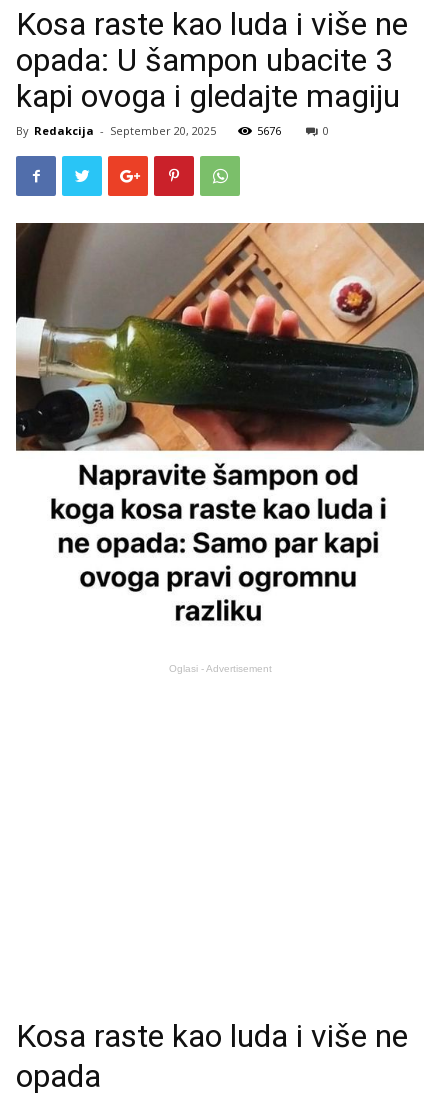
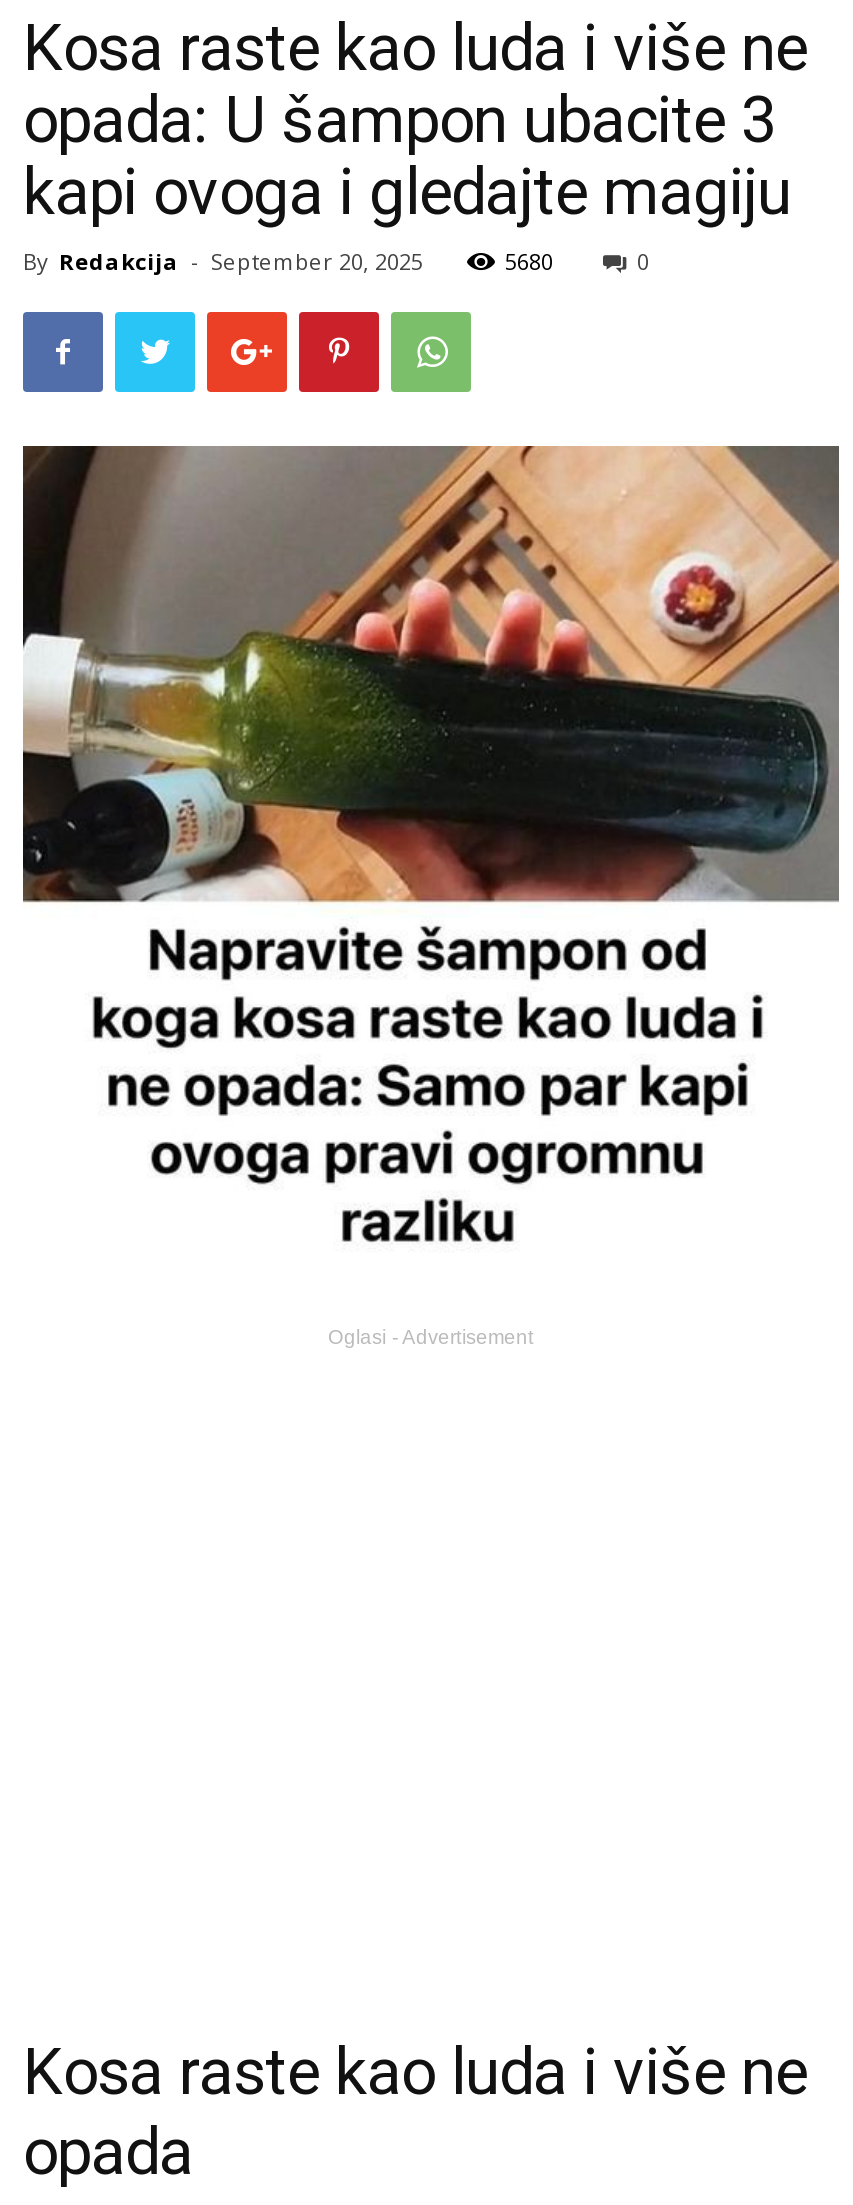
- 5676
+ 5680
